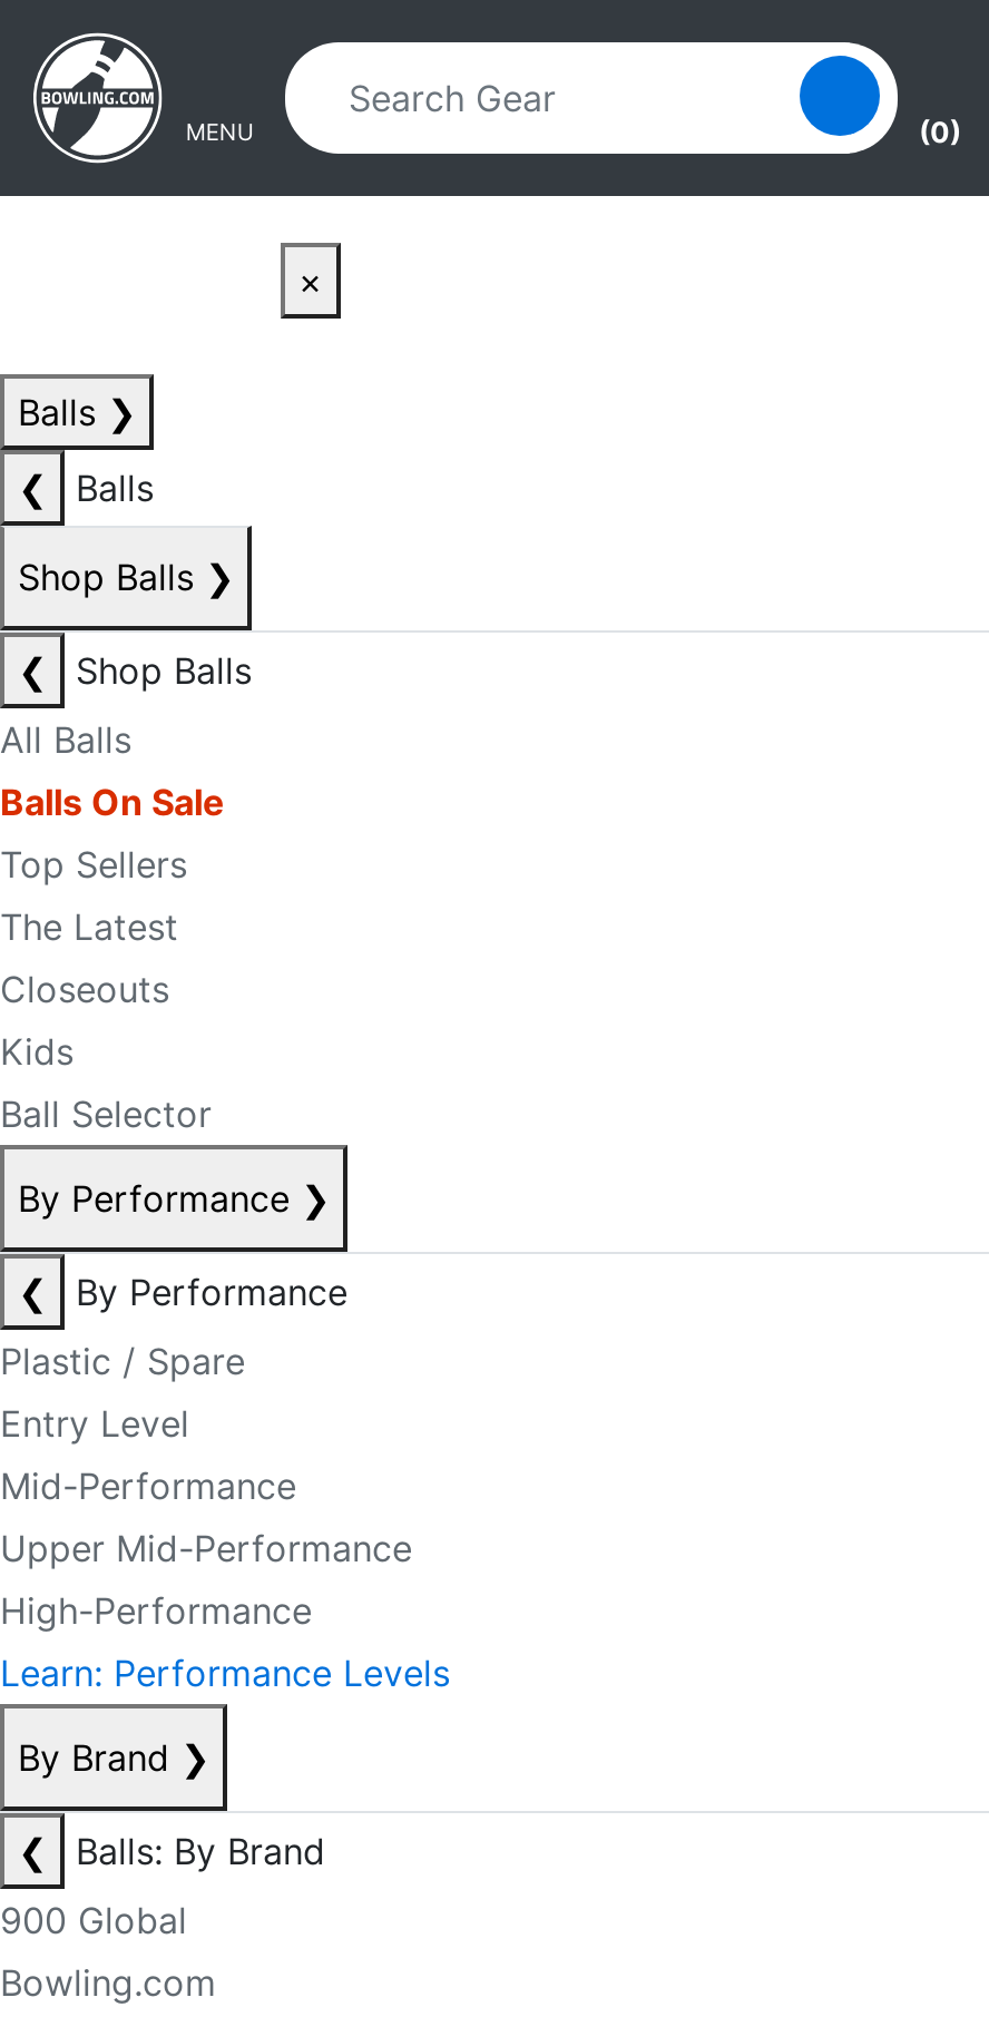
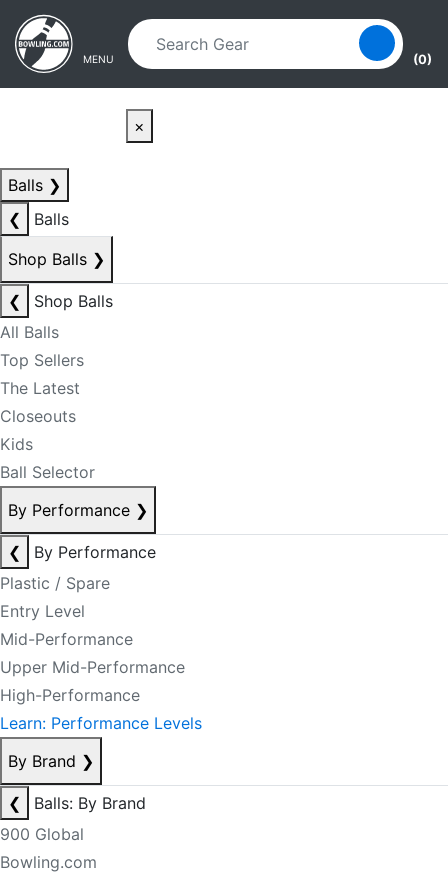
- Balls On Sale
